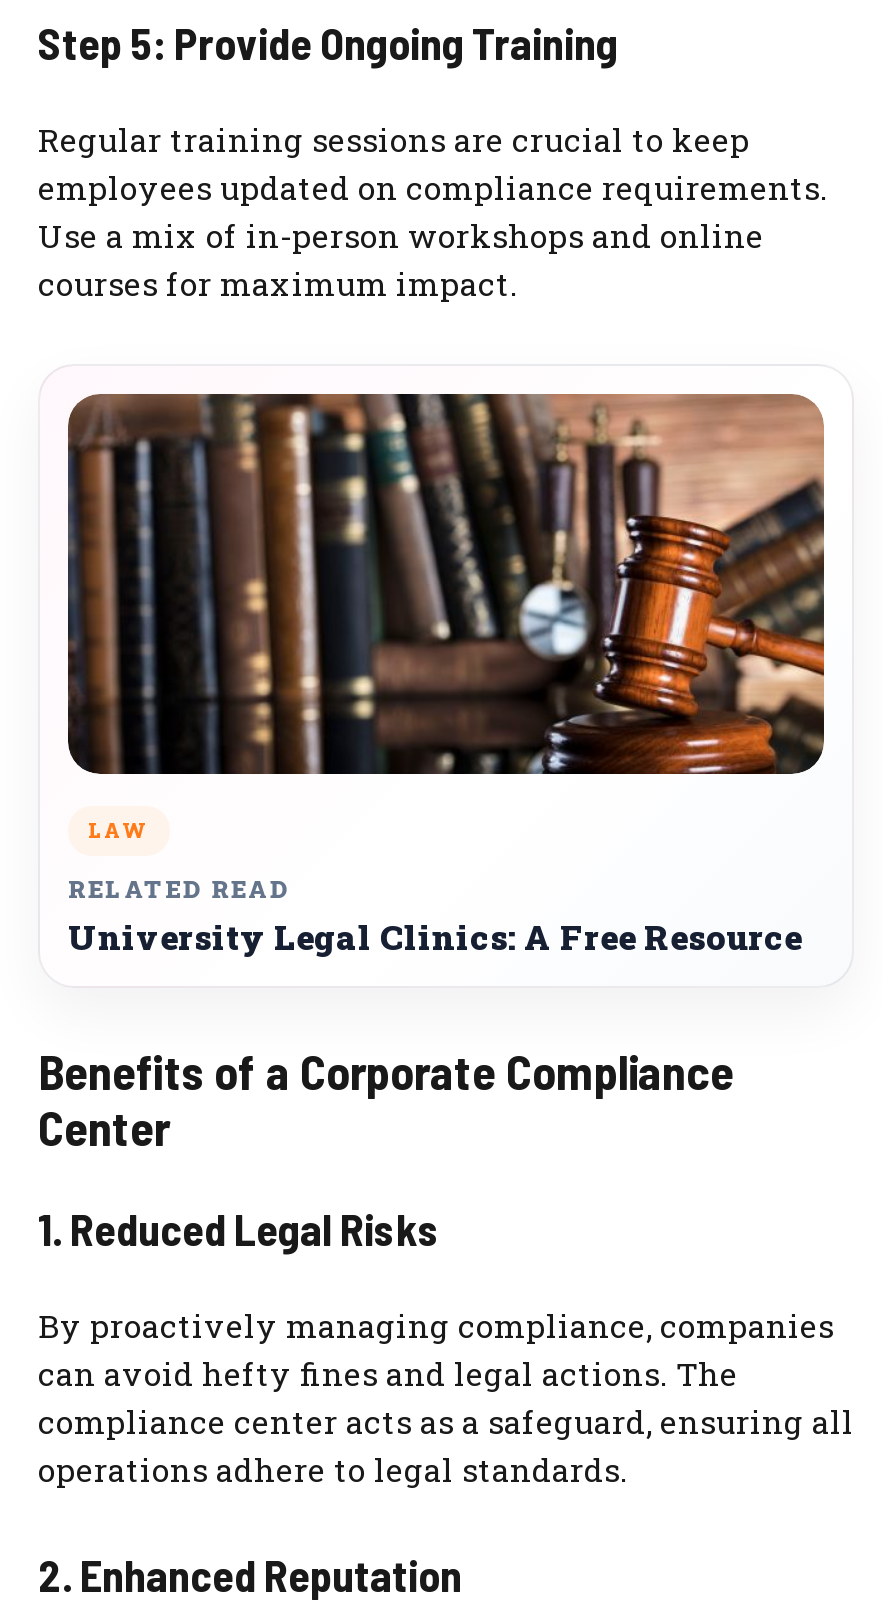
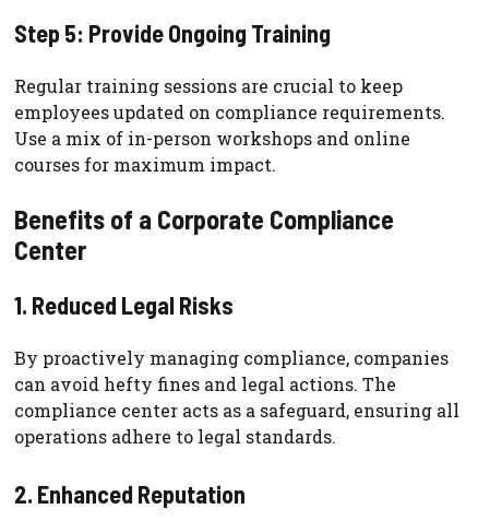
- [image]
- LAW
- RELATED READ
- University Legal Clinics: A Free Resource
